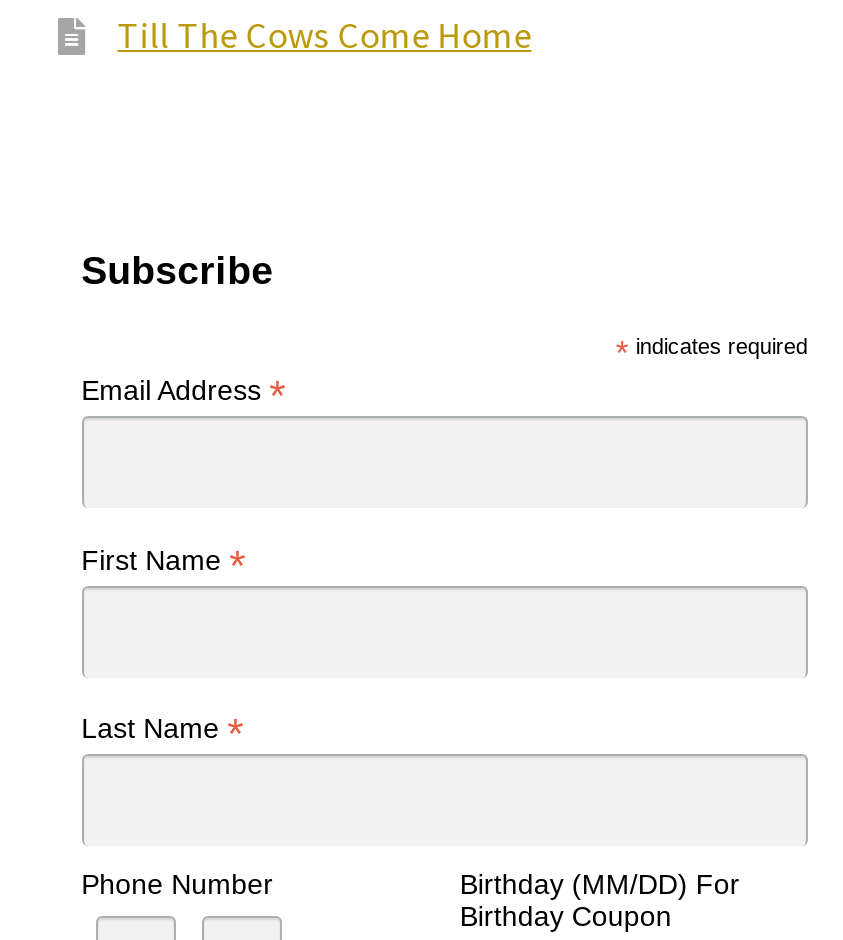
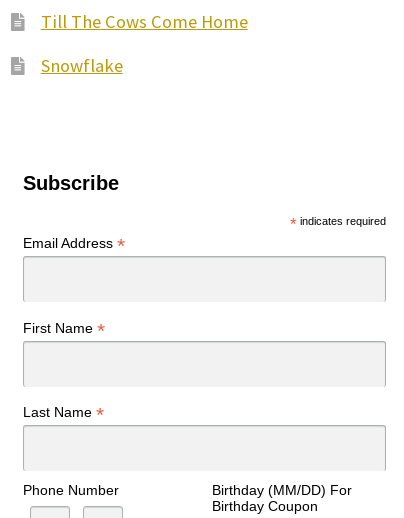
+ Snowflake
